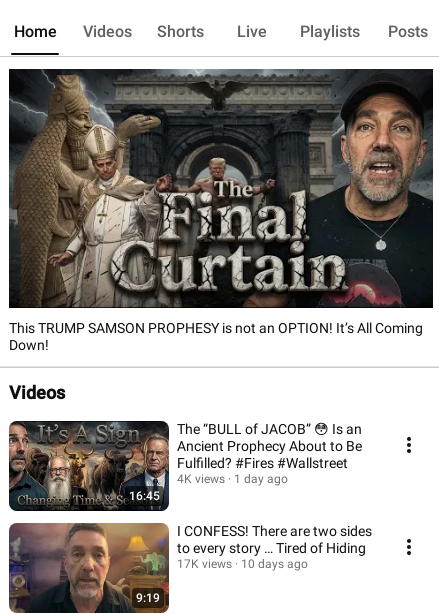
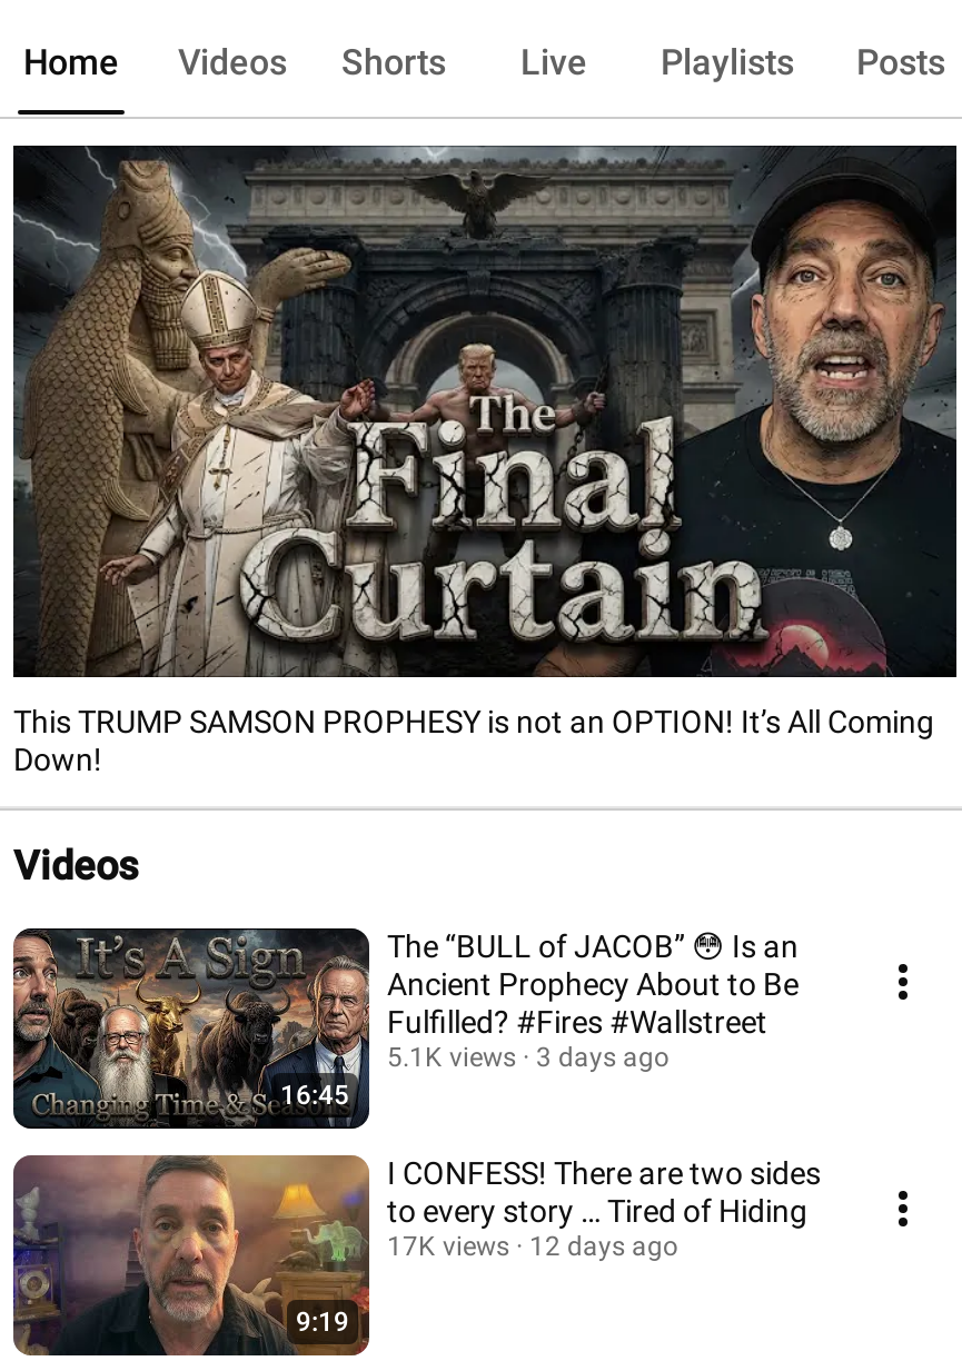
- 4K views
+ 5.1K views

- 1 day ago
+ 3 days ago

- 17K views 10 days ago
+ 17K views 12 days ago
